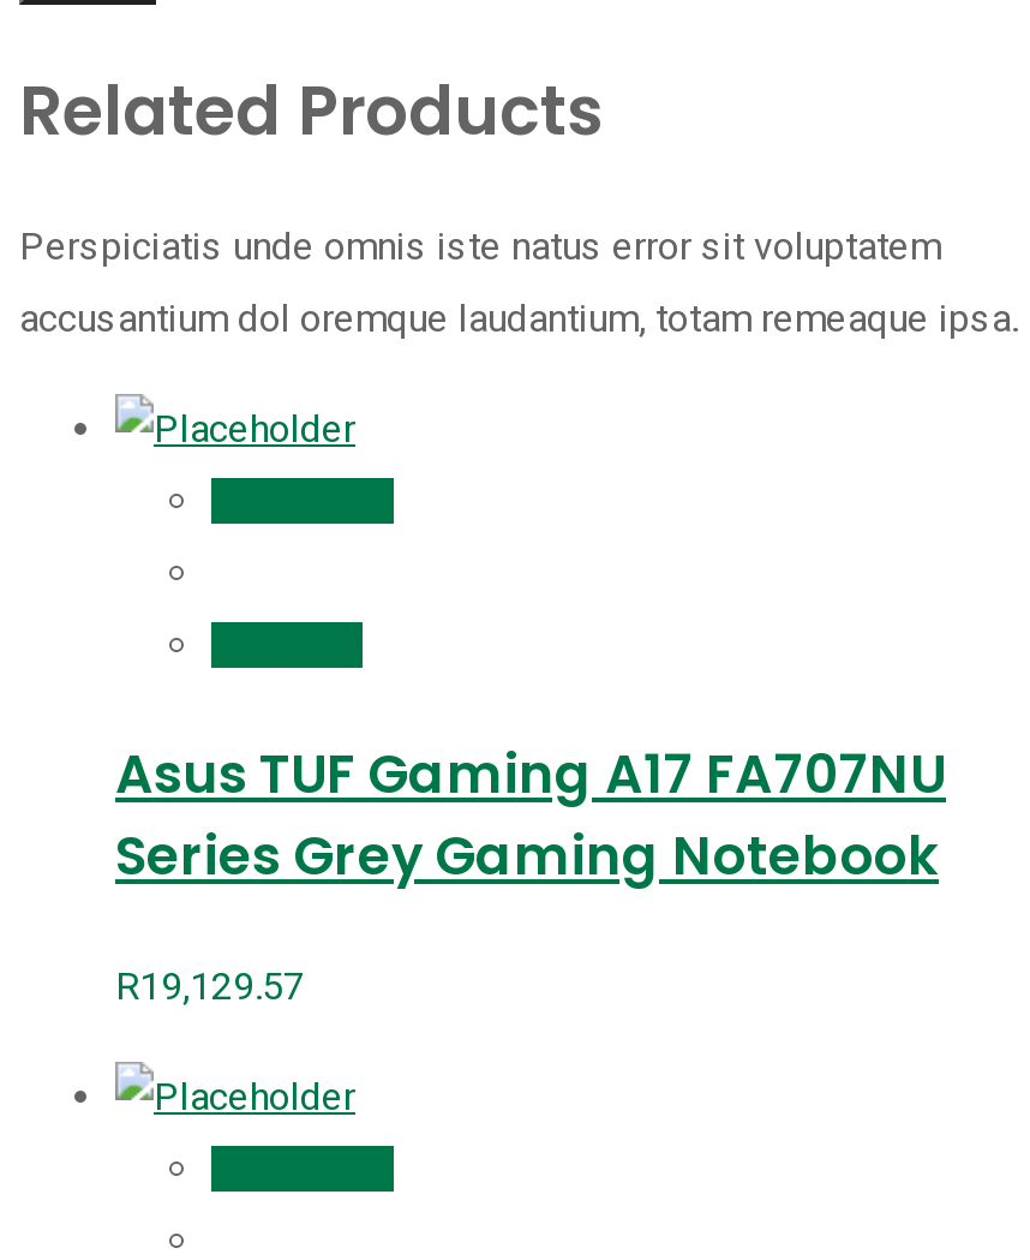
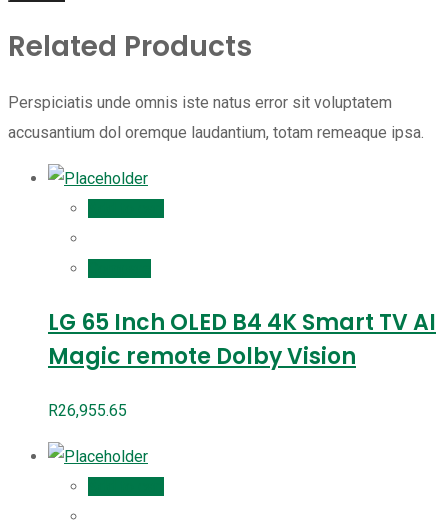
- Asus TUF Gaming A17 FA707NU
- Series Grey Gaming Notebook
+ LG 65 Inch OLED B4 4K Smart TV AI
+ Magic remote Dolby Vision

- R19,129.57
+ R26,955.65
